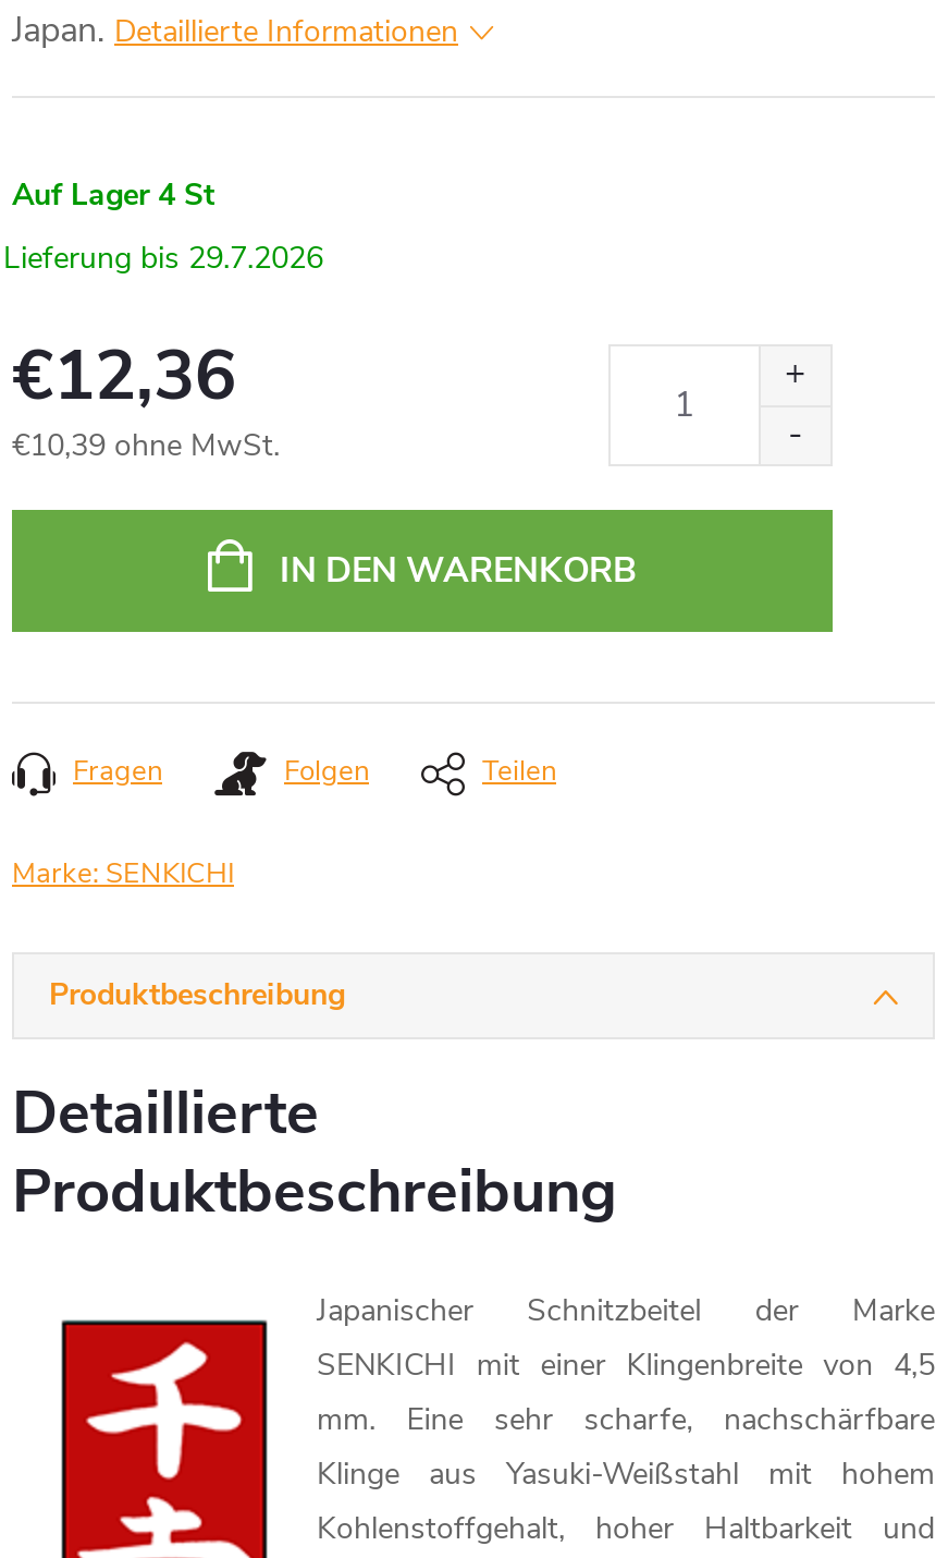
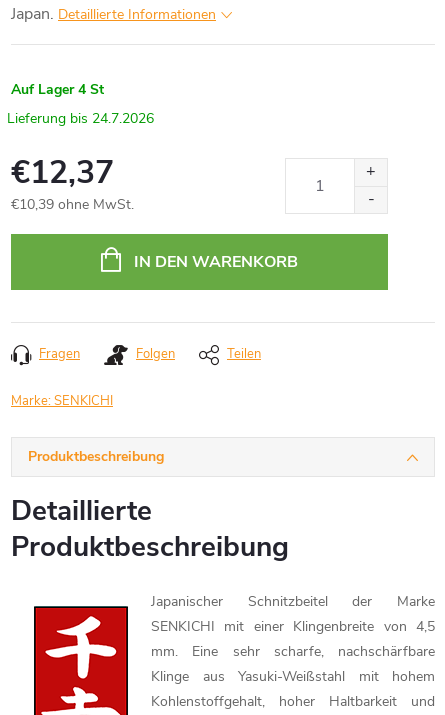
- 29.7.2026
+ 24.7.2026

- €12,36
+ €12,37
